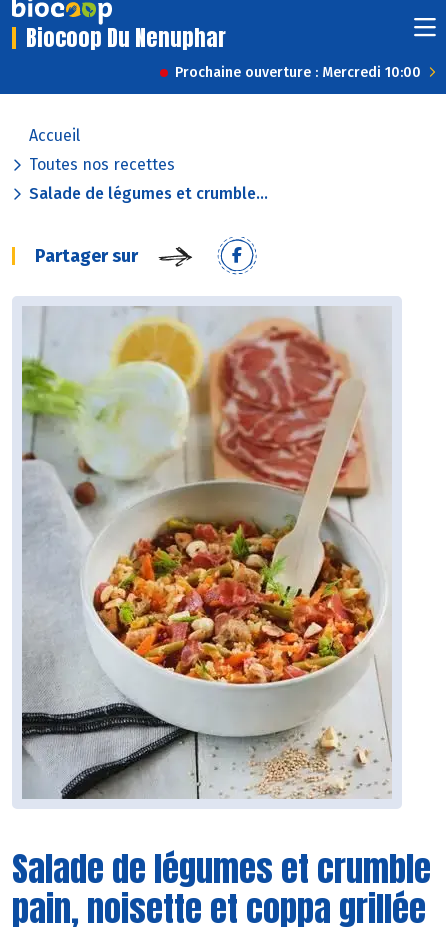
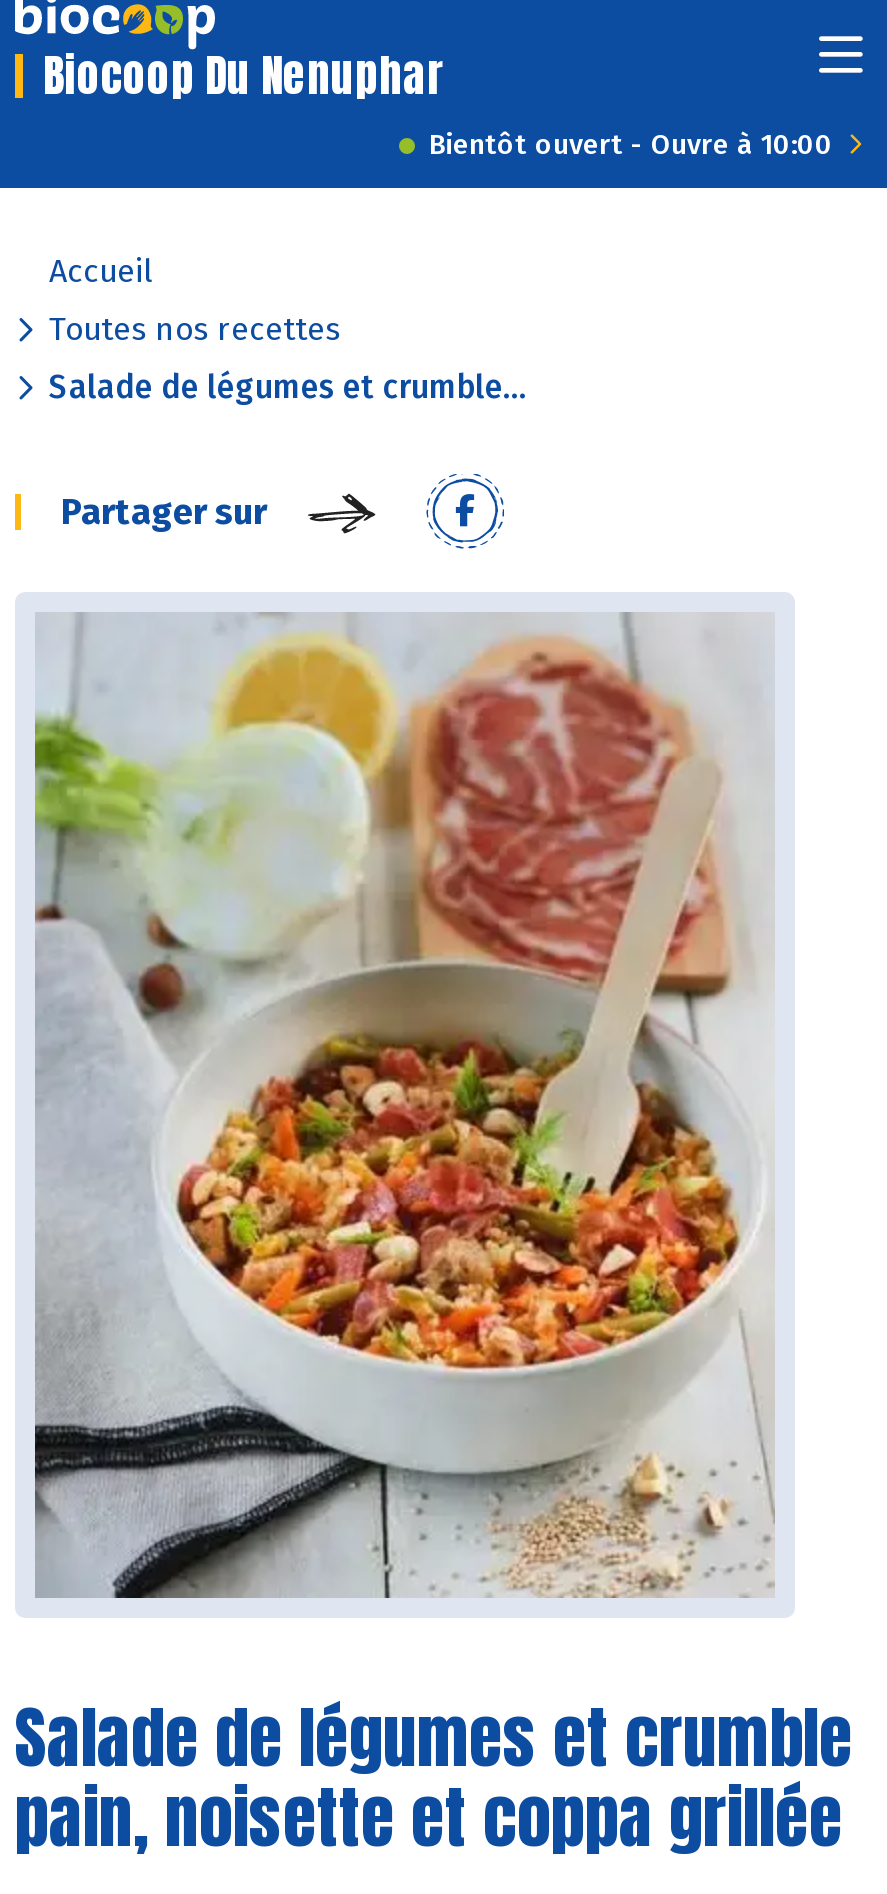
- Prochaine ouverture : Mercredi 10:00
+ Bientôt ouvert - Ouvre à 10:00
